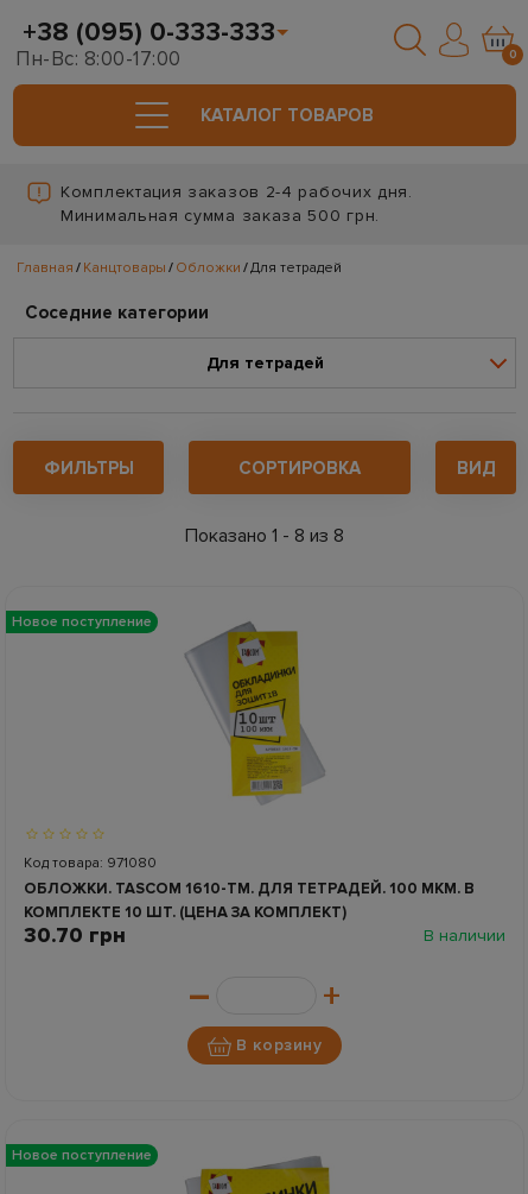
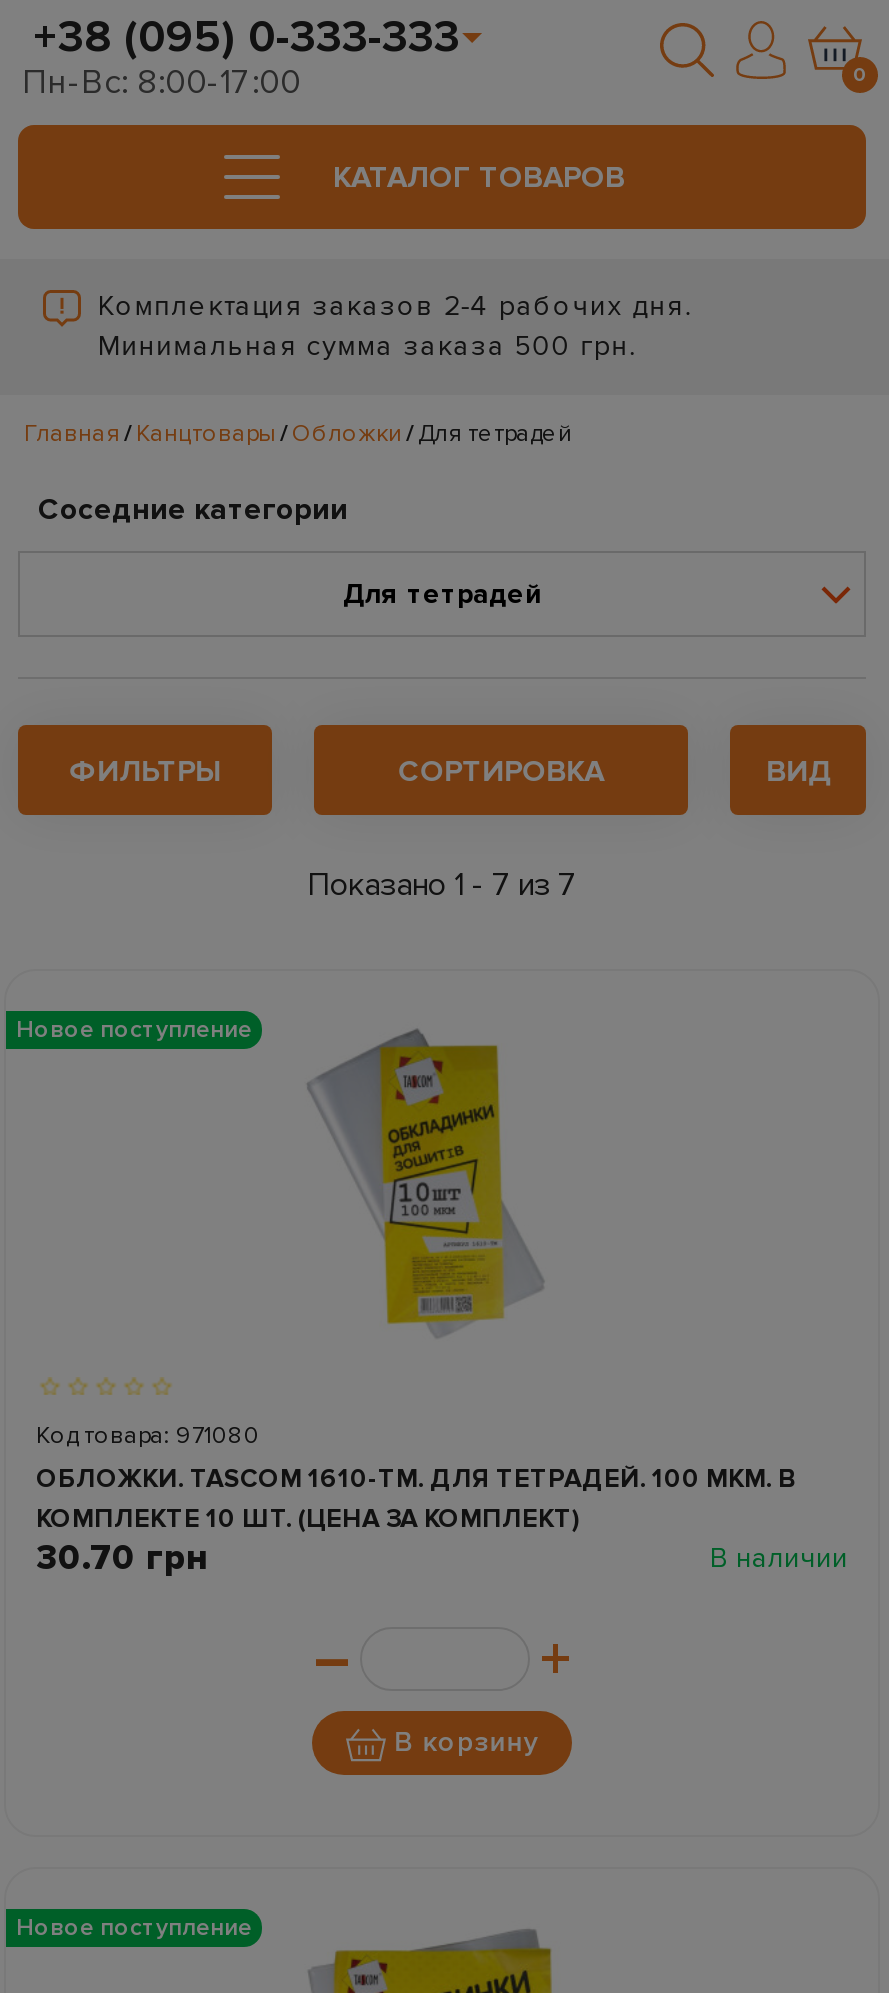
- Показано 1 - 8 из 8
+ Показано 1 - 7 из 7
